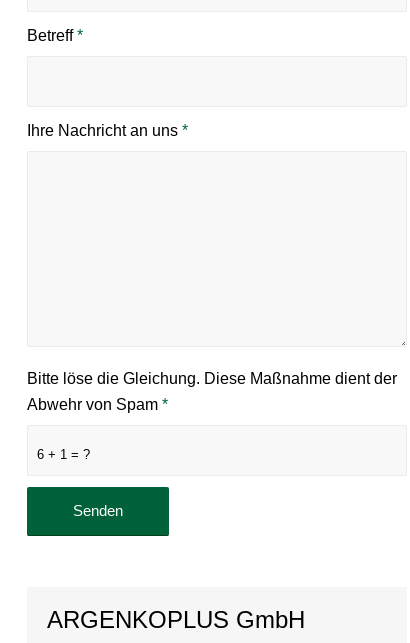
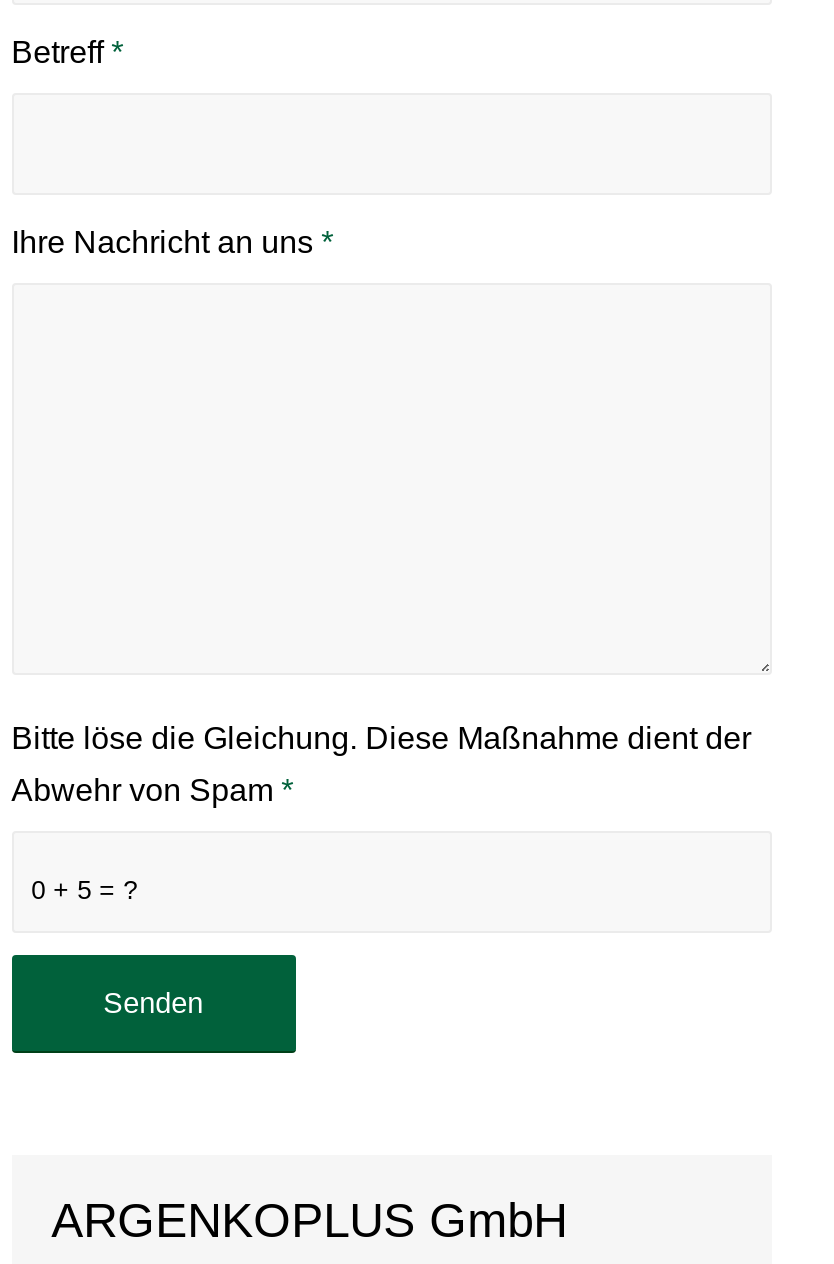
- 6 + 1 = ?
+ 0 + 5 = ?
